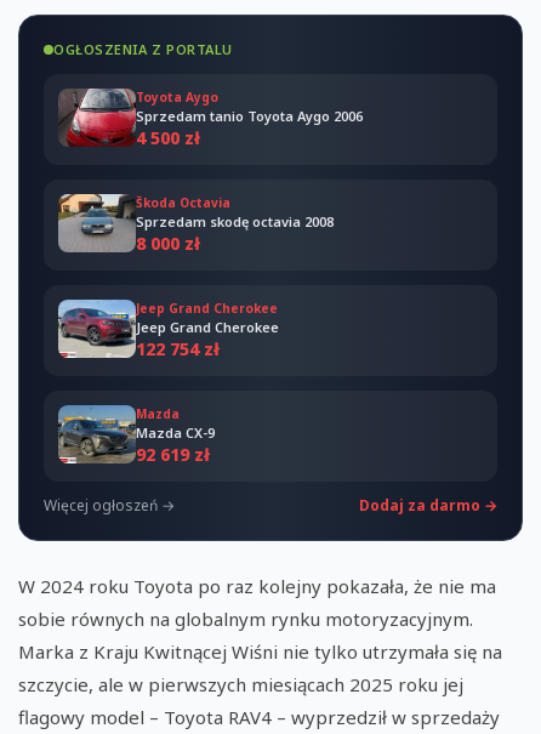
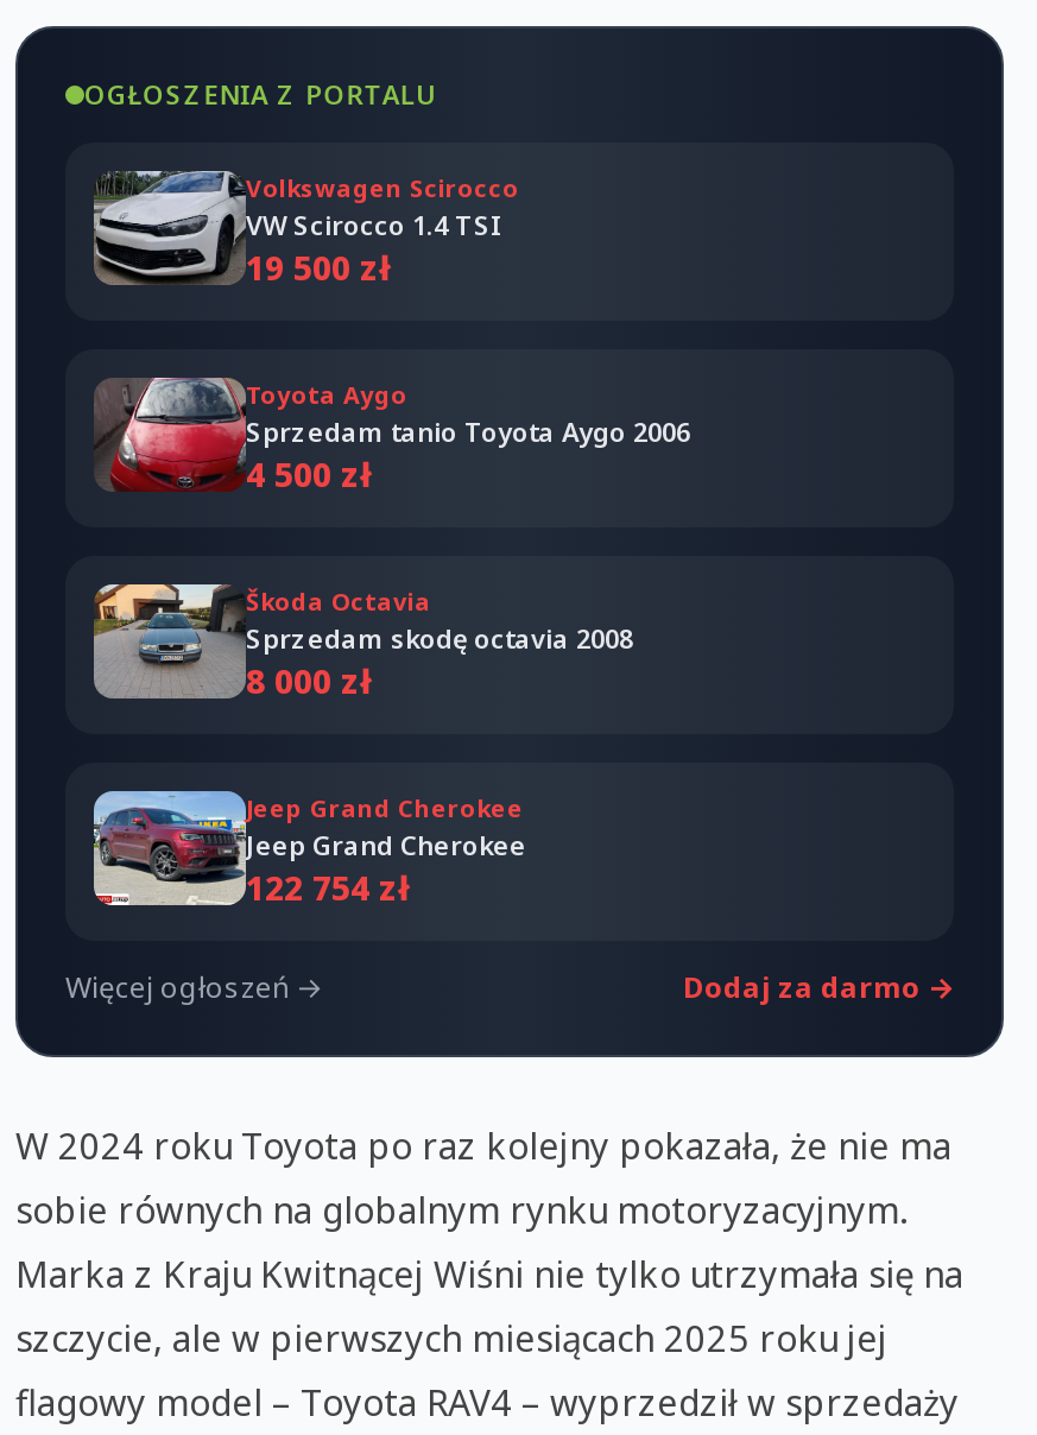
+ [image]
+ Volkswagen Scirocco
+ VW Scirocco 1.4 TSI
+ 19 500 zł

moved down: [image] | Toyota Aygo | Sprzedam tanio Toyota Aygo 2006 | ... | Jeep Grand Cherokee | 122 754 zł

- [image]
- Mazda
- Mazda CX-9
- 92 619 zł
